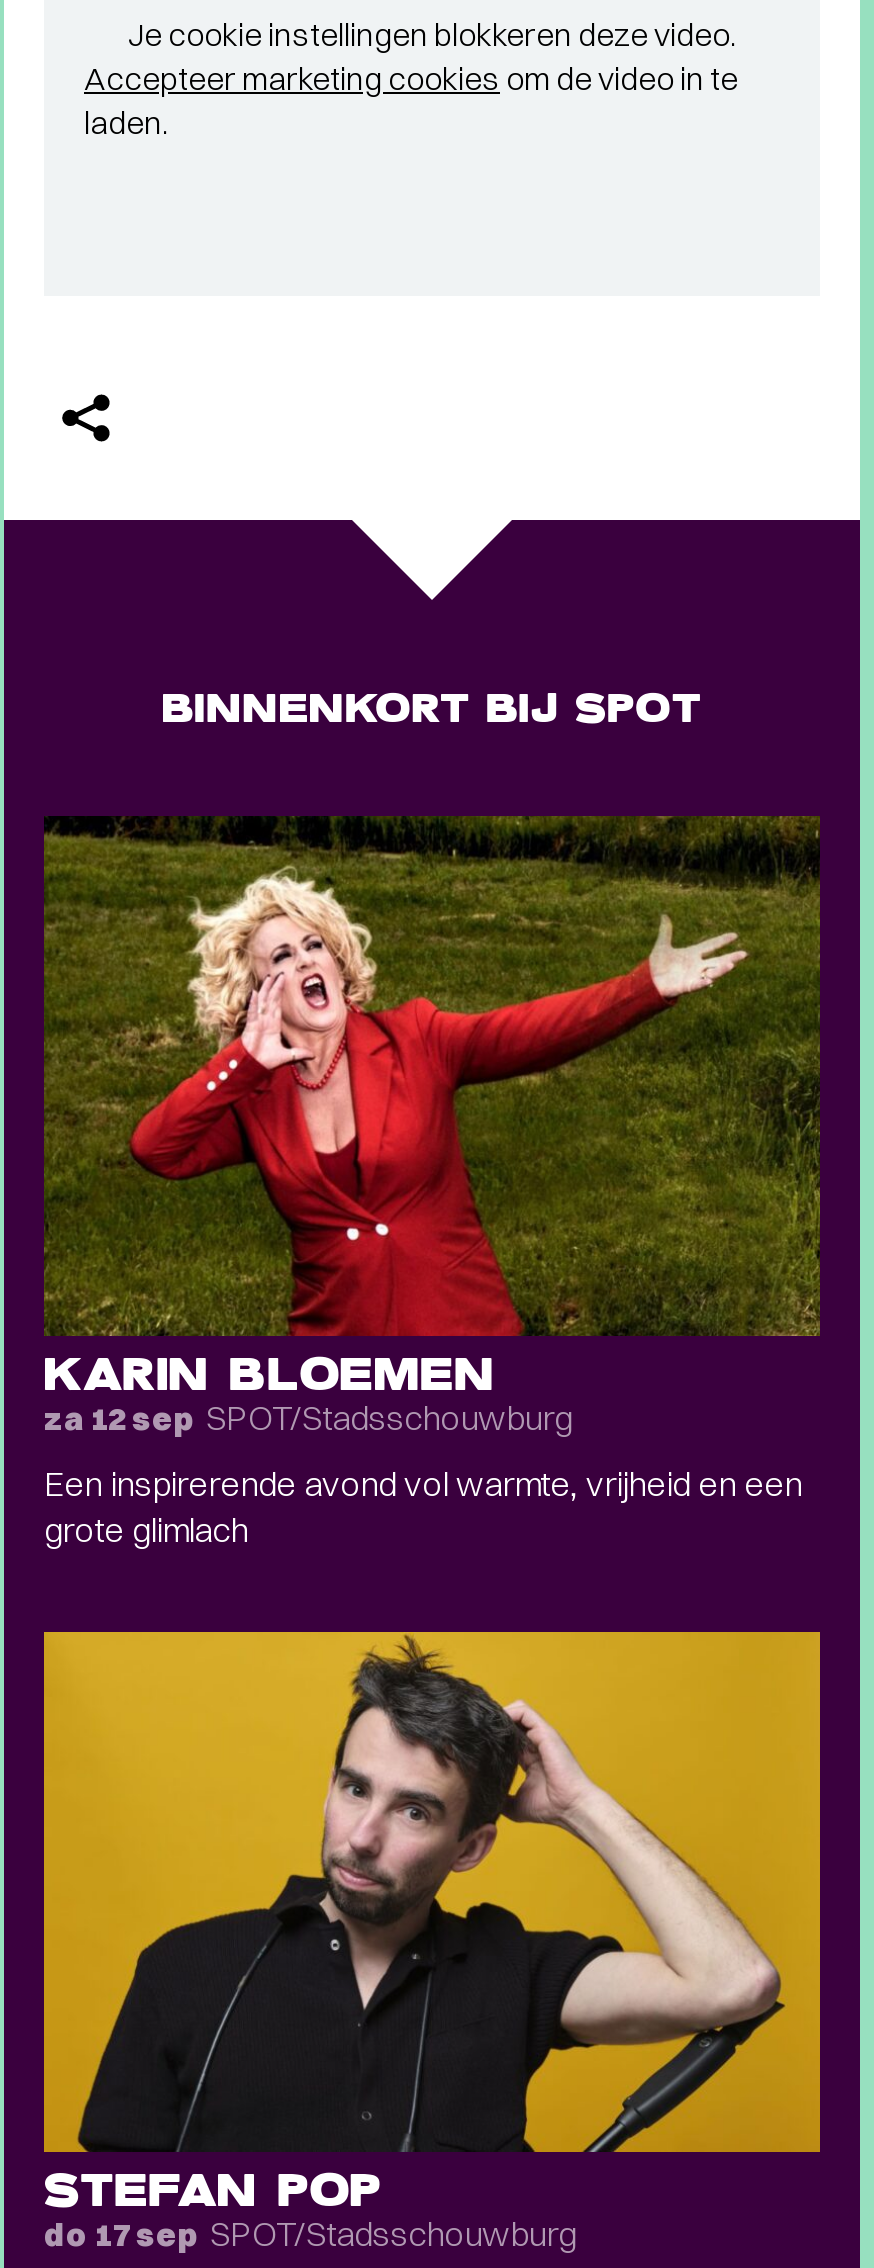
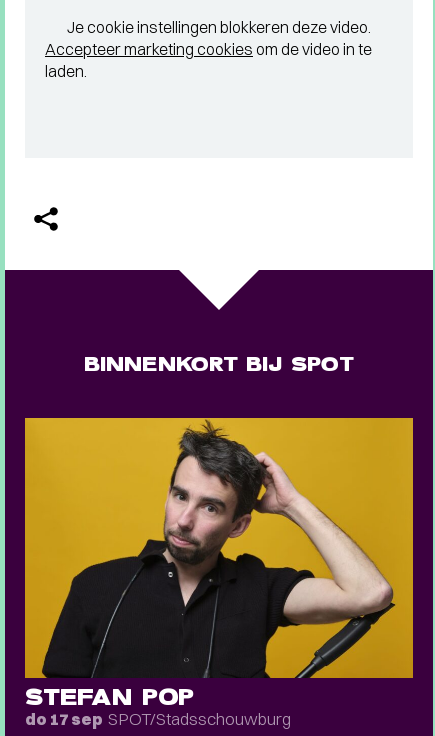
- [image]
- KARIN BLOEMEN
- za 12 sep SPOT/Stadsschouwburg
- Een inspirerende avond vol warmte, vrijheid en een
- grote glimlach
